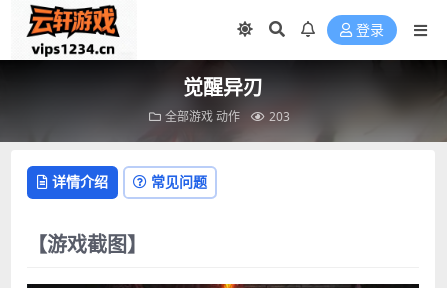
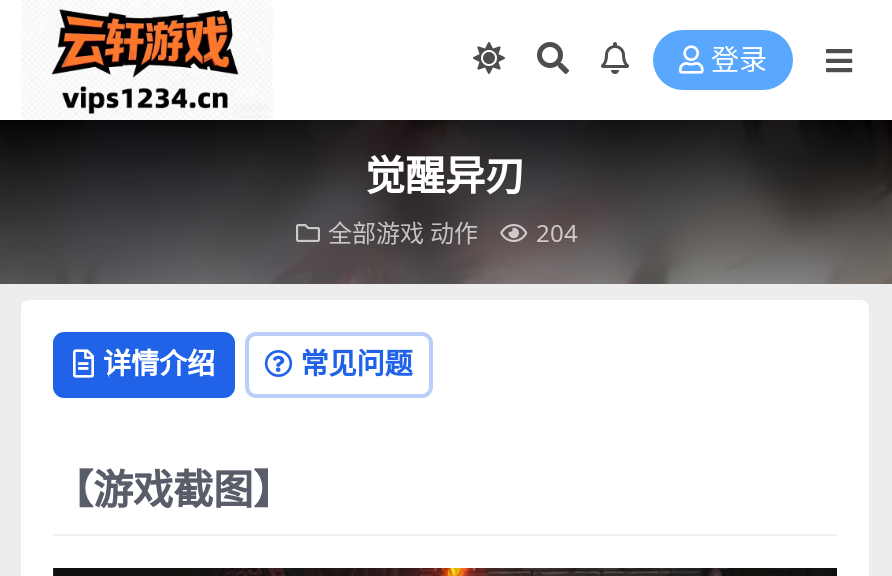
- 全部游戏 动作 203
+ 全部游戏 动作 204
